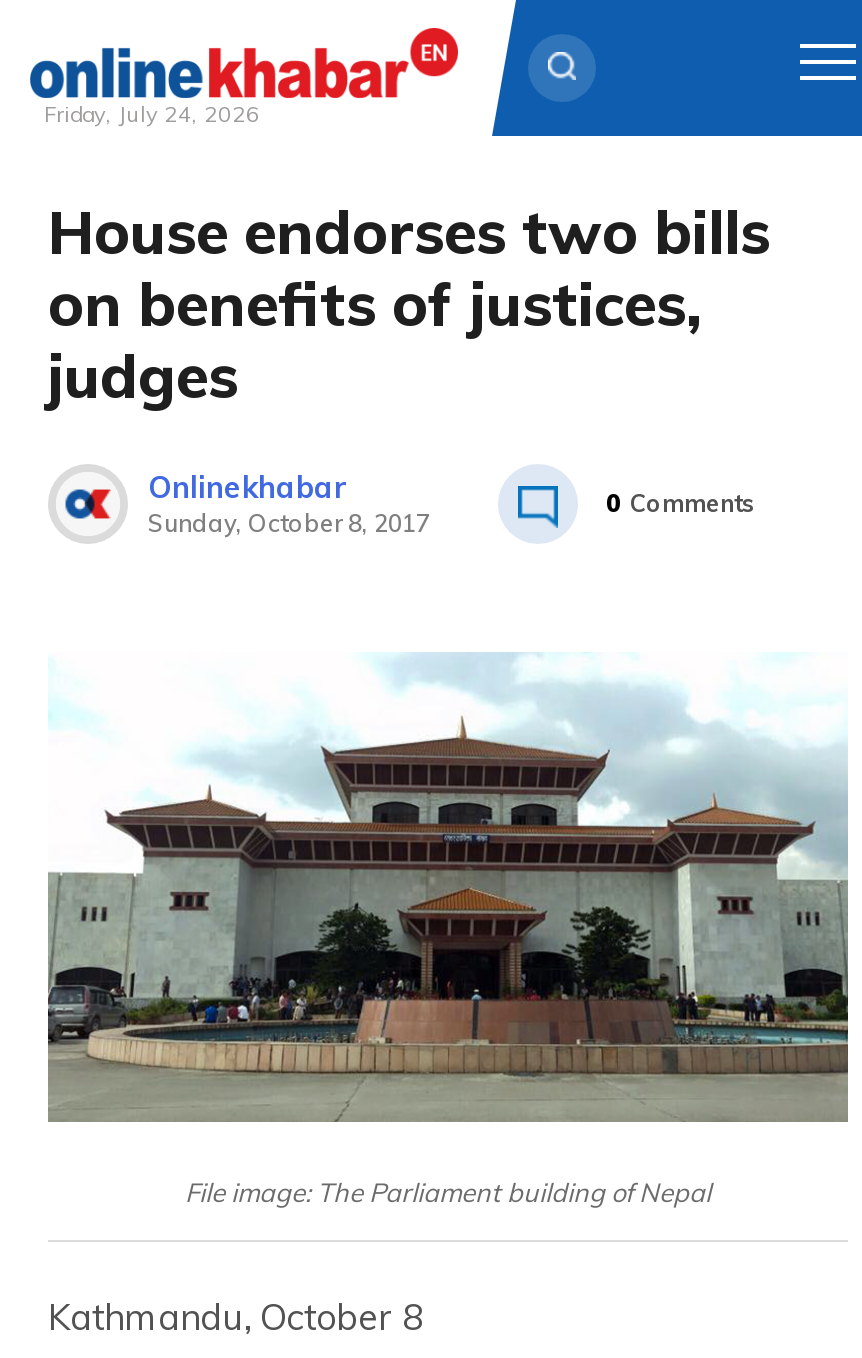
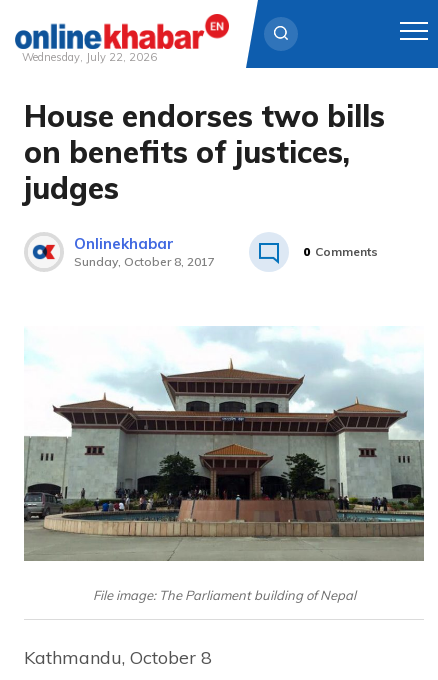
- Friday, July 24, 2026
+ Wednesday, July 22, 2026
